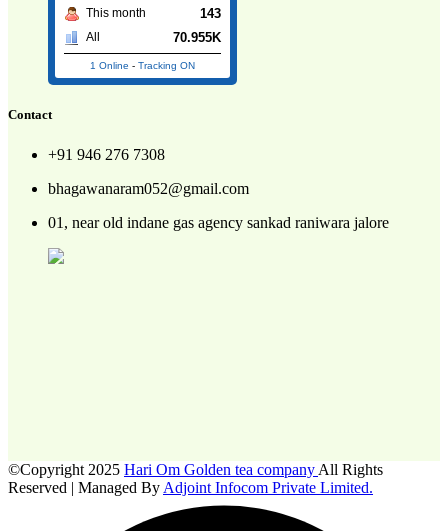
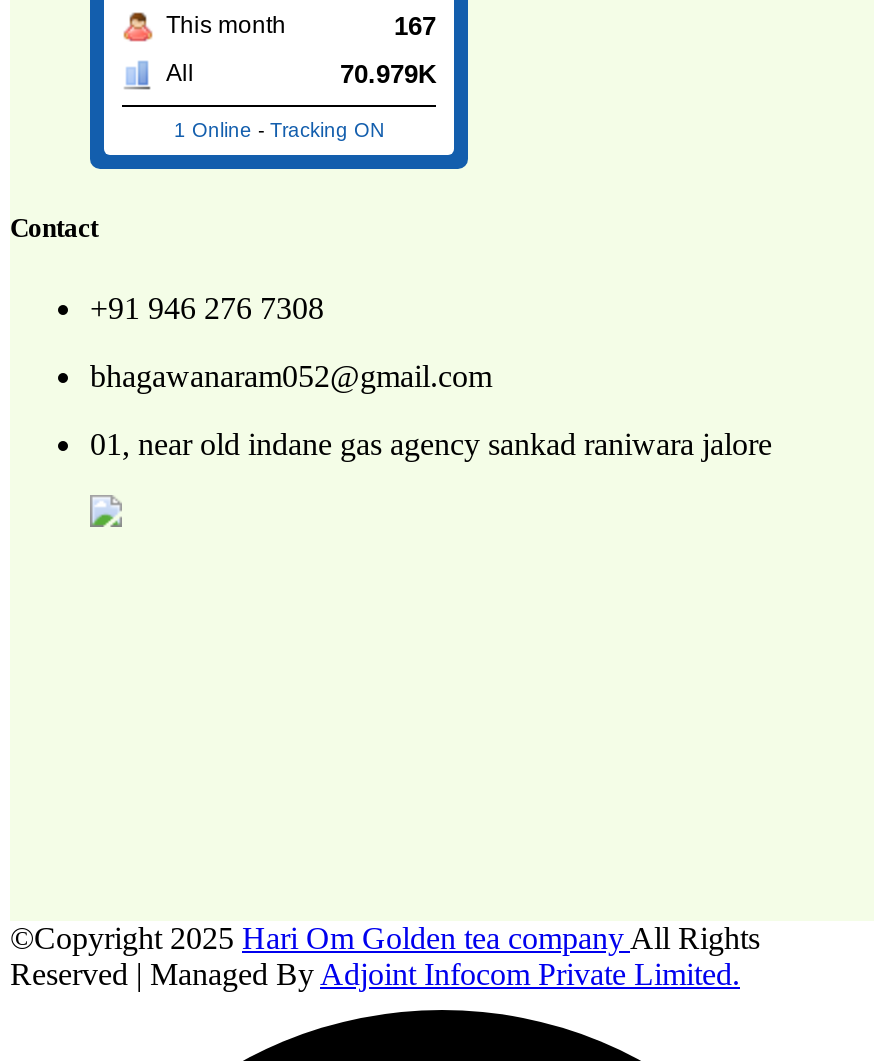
- 143
+ 167

- 70.955K
+ 70.979K
